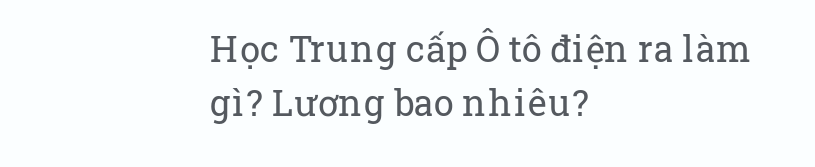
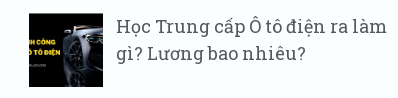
+ [image]
